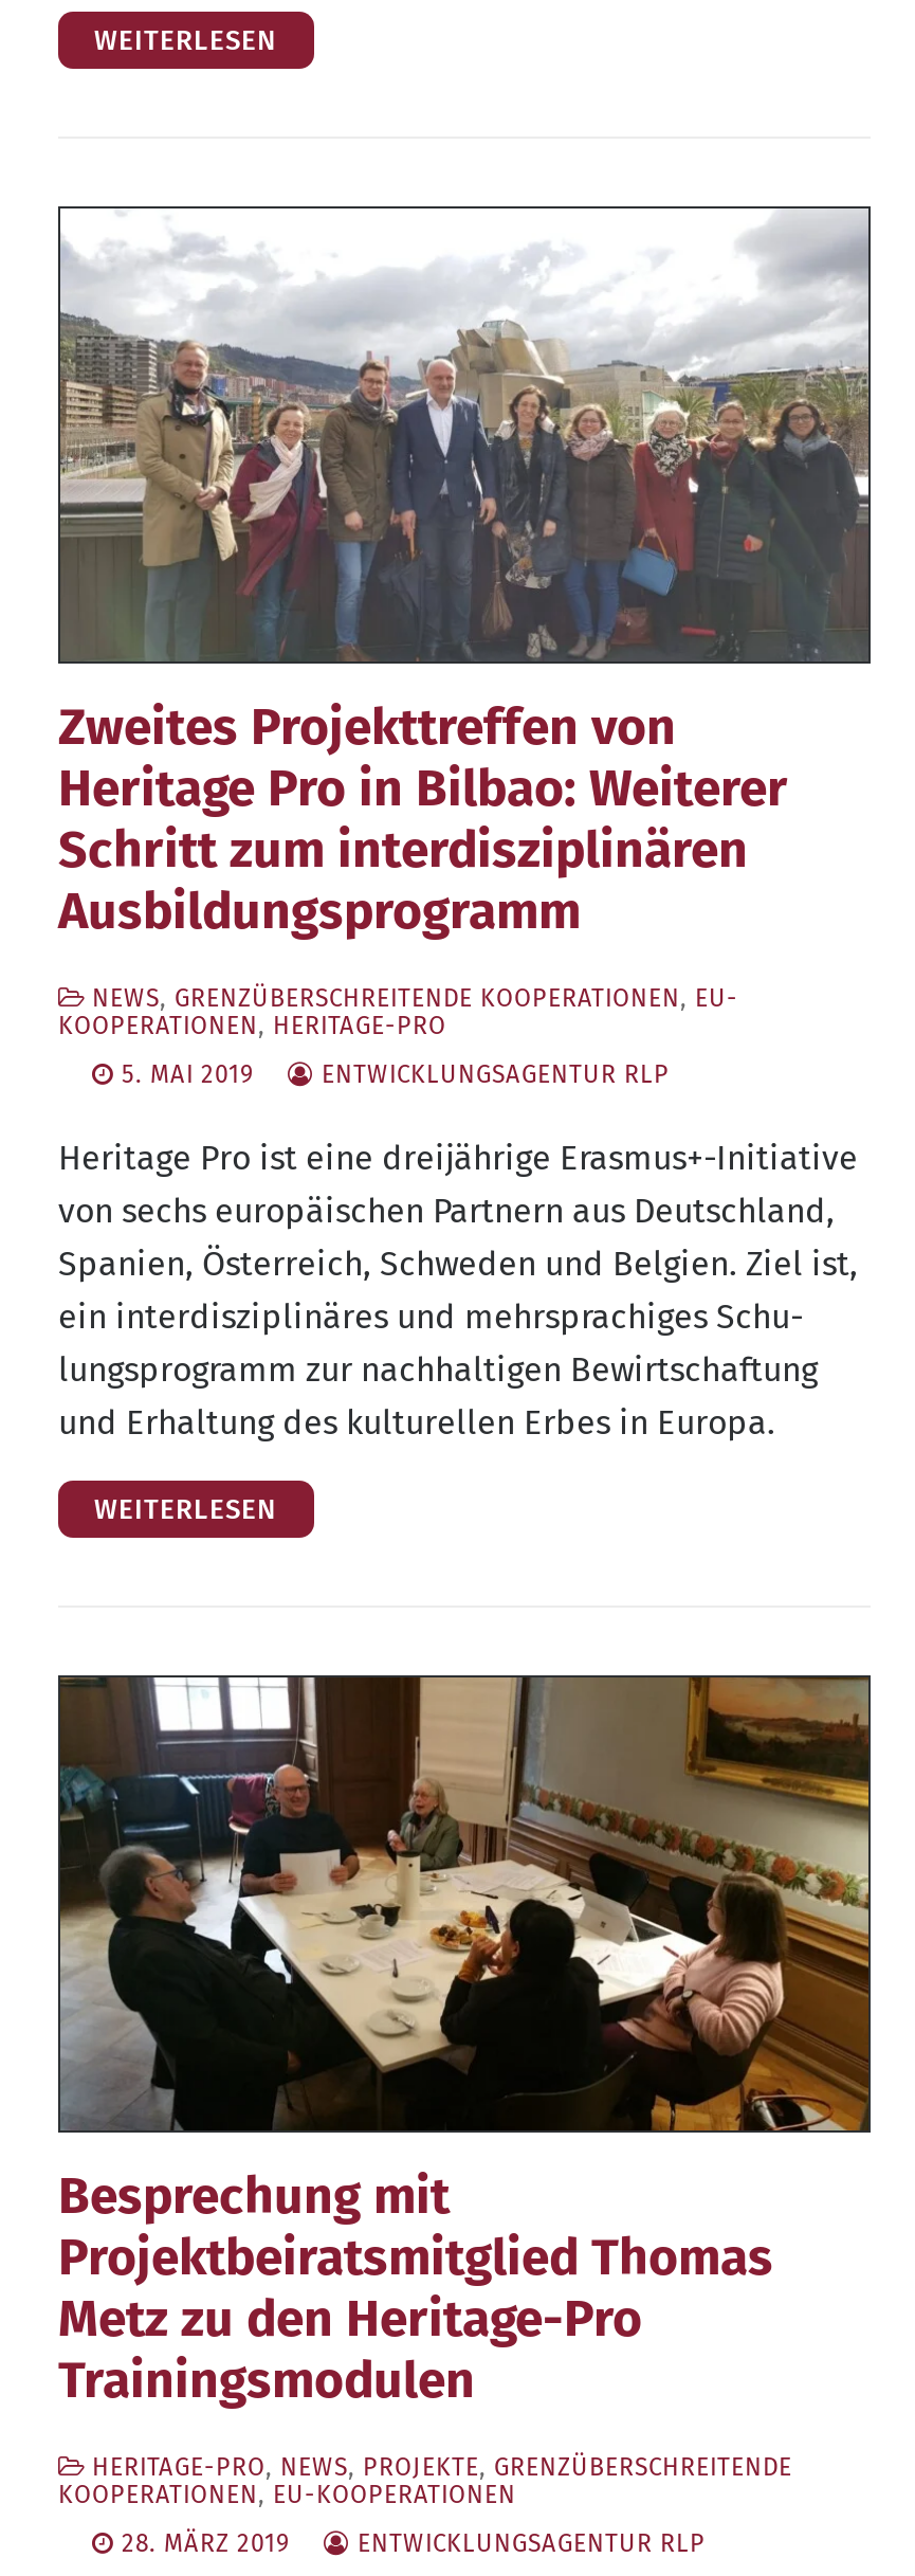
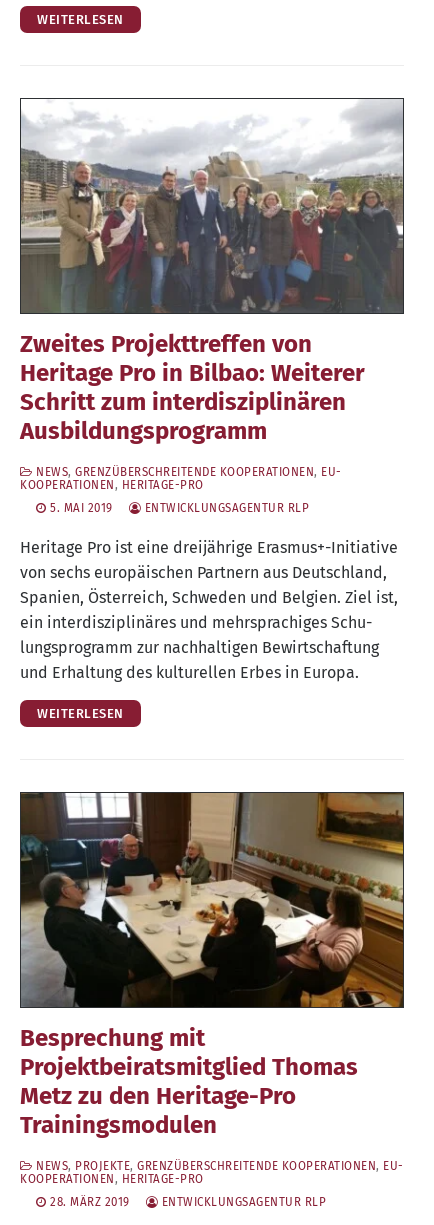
- HERITAGE-PRO, NEWS, PROJEKTE, GRENZÜBERSCHREITENDE
- KOOPERATIONEN, EU-KOOPERATIONEN
+ NEWS, PROJEKTE, GRENZÜBERSCHREITENDE KOOPERATIONEN, EU-
+ KOOPERATIONEN, HERITAGE-PRO
